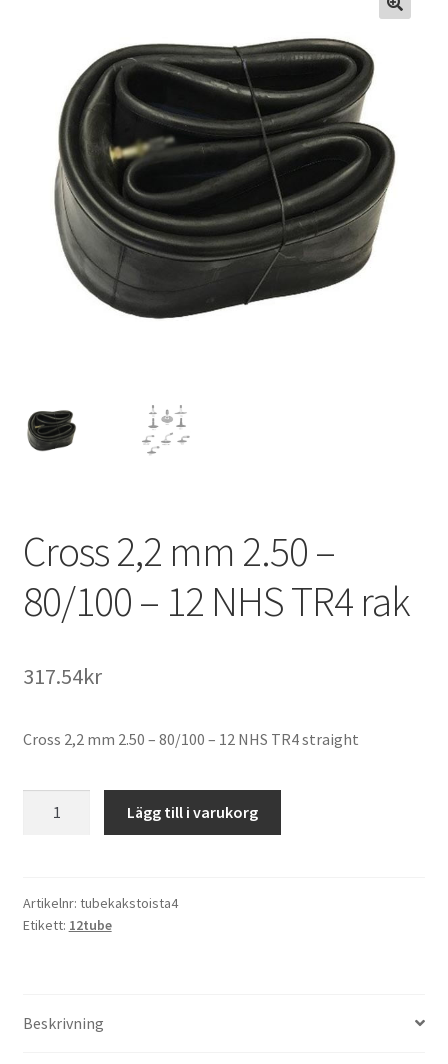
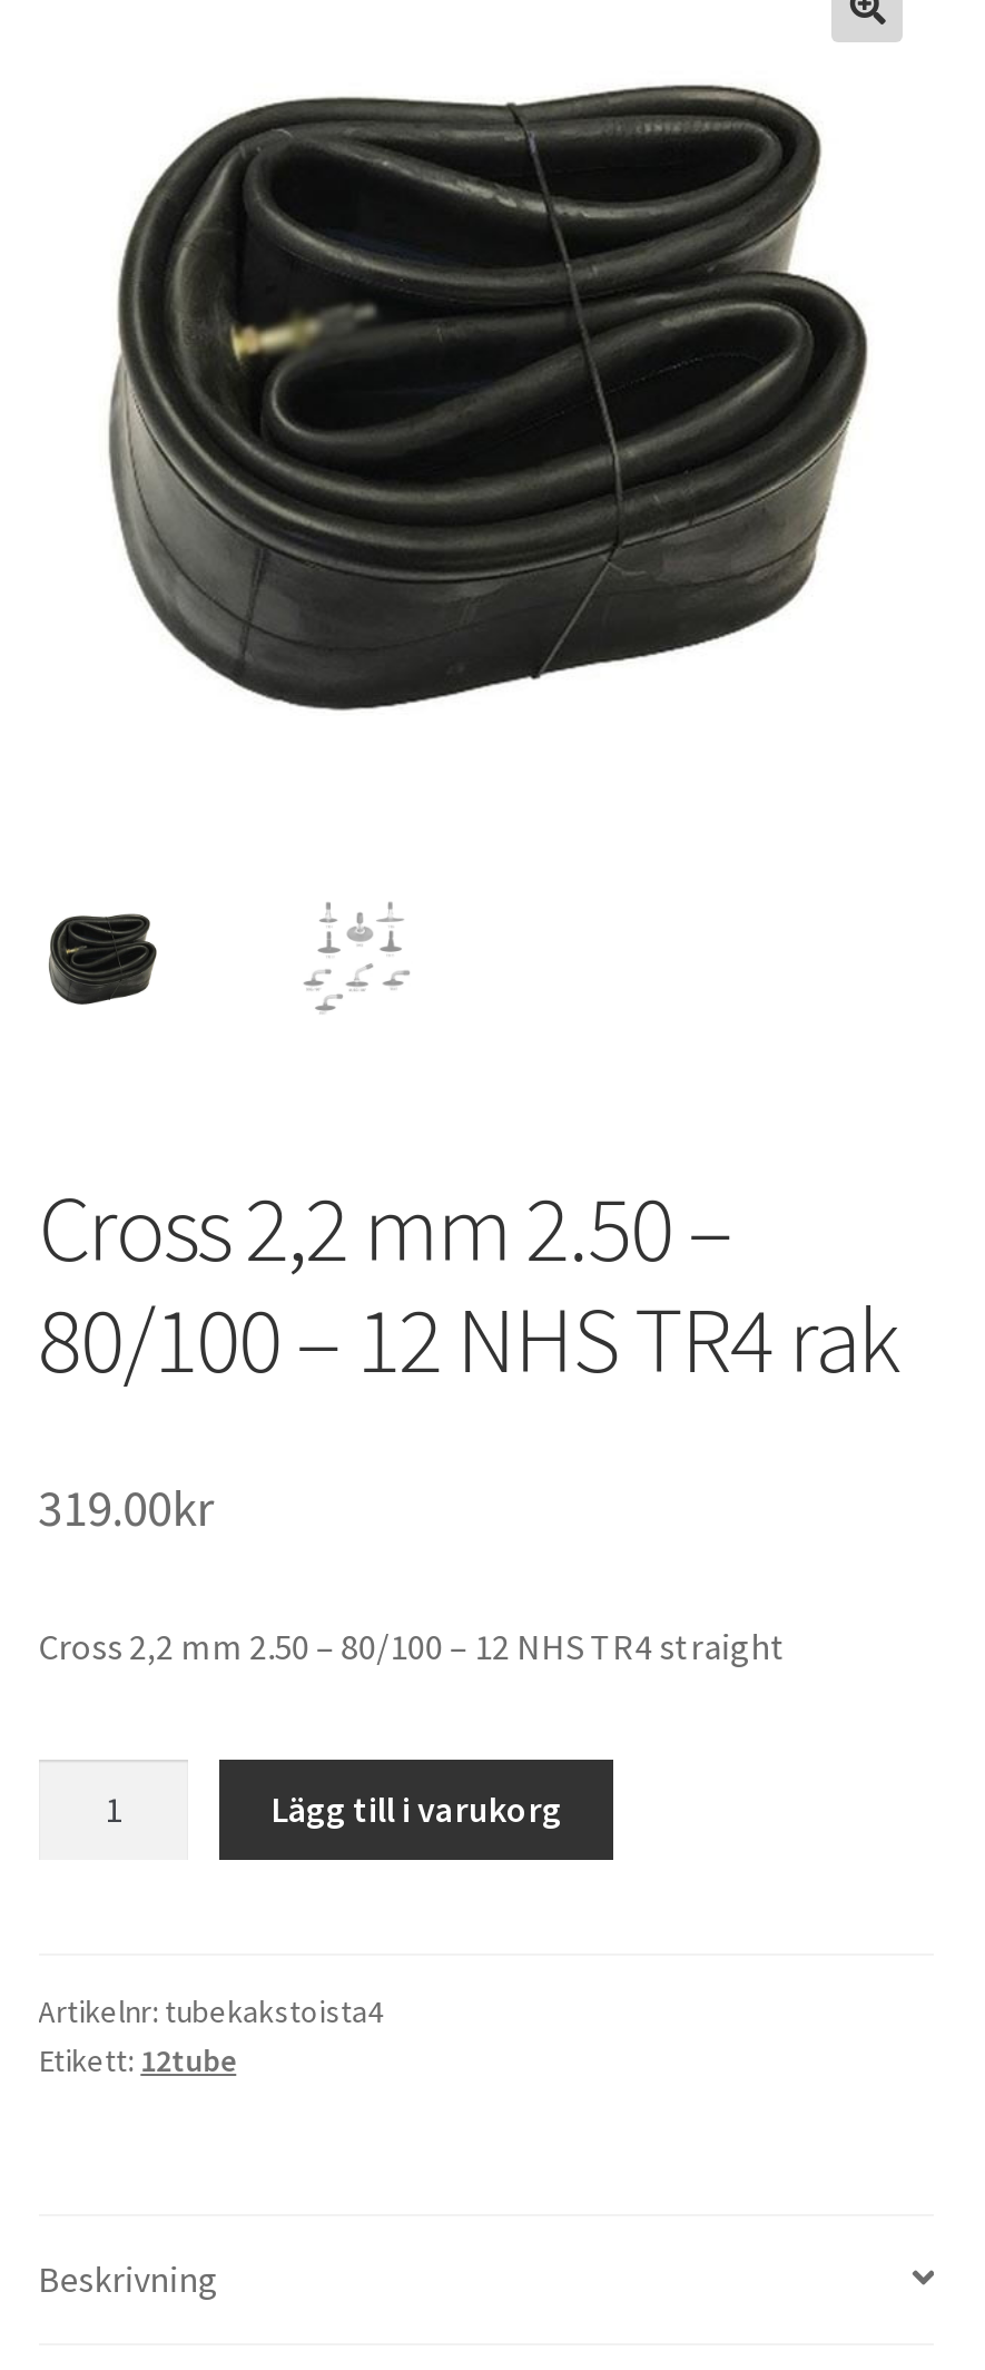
- 317.54kr
+ 319.00kr
